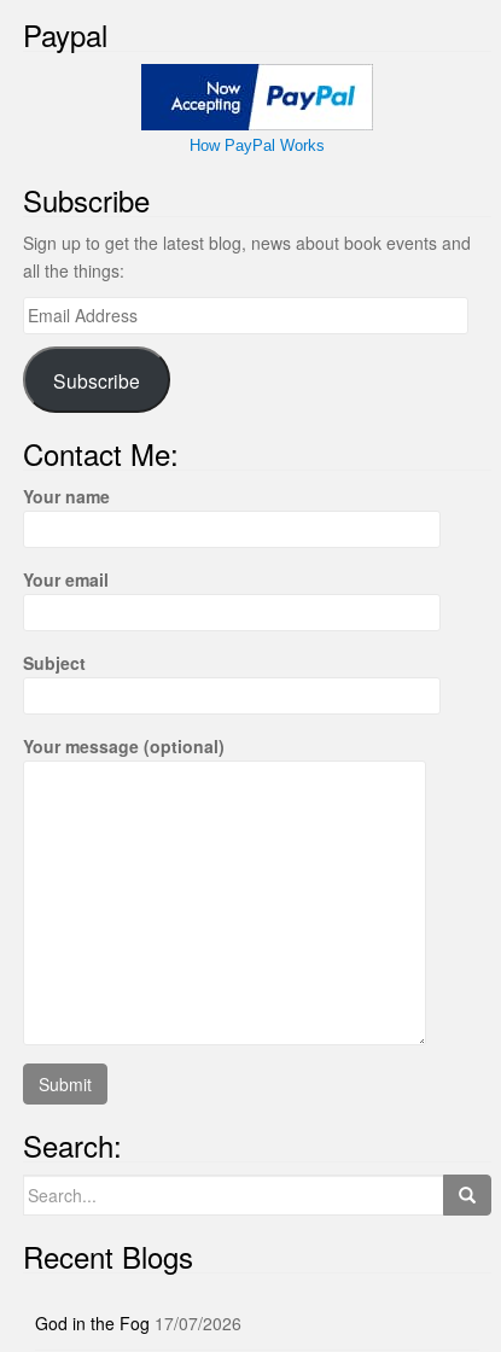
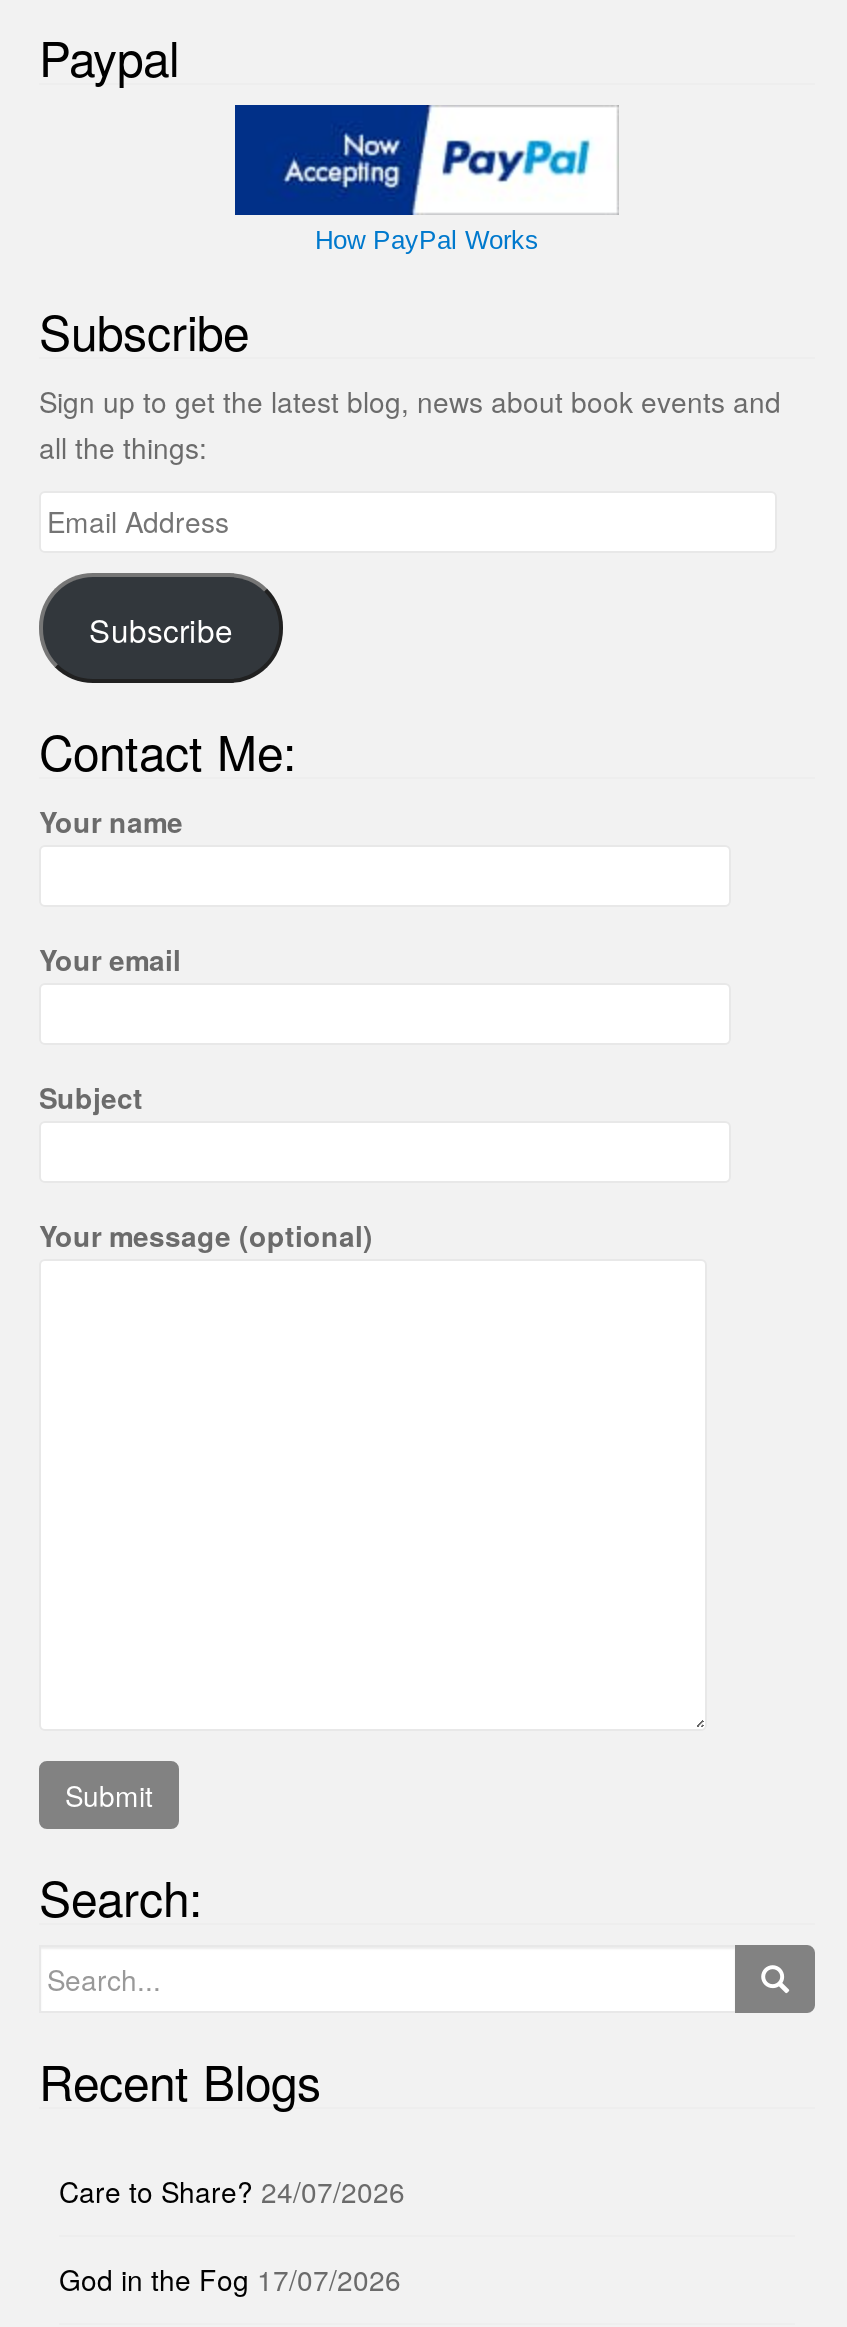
+ Care to Share? 24/07/2026
